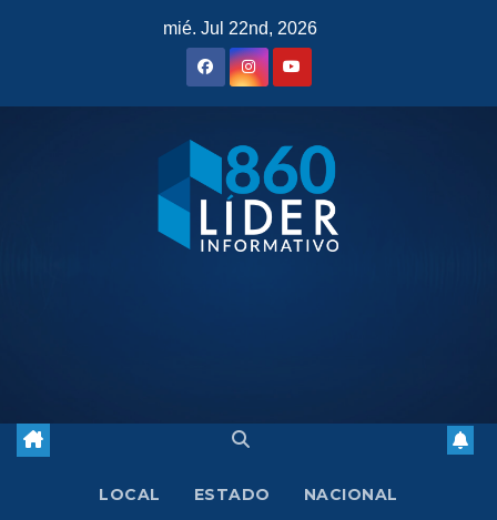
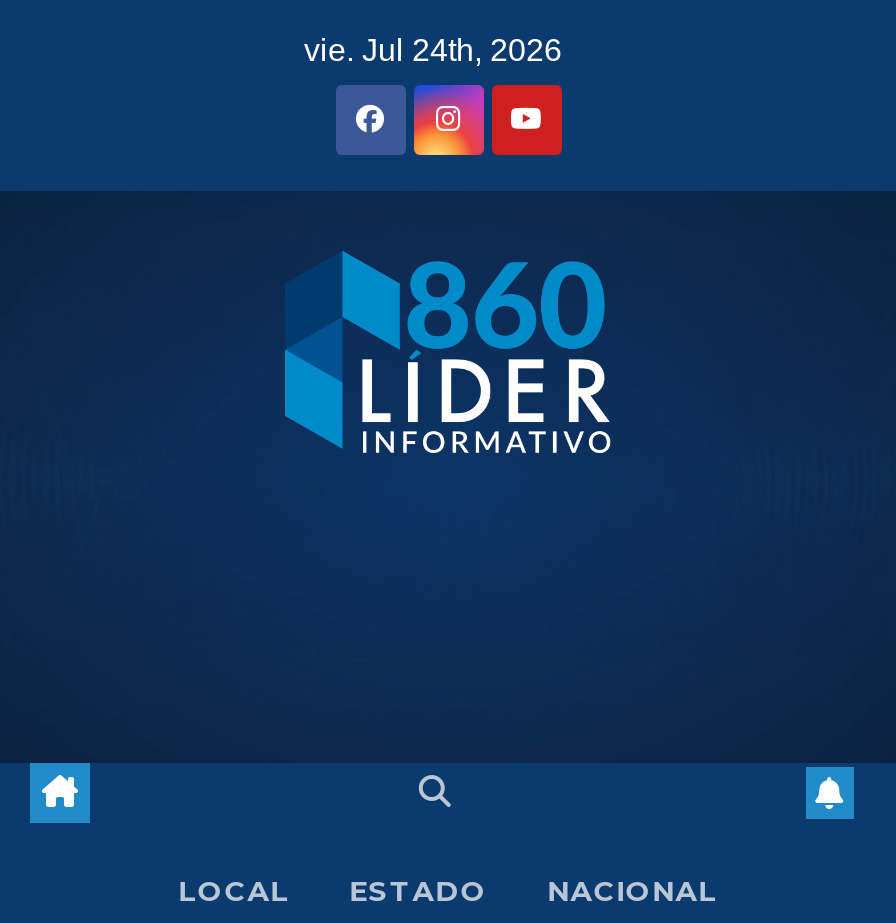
- mié. Jul 22nd, 2026
+ vie. Jul 24th, 2026
